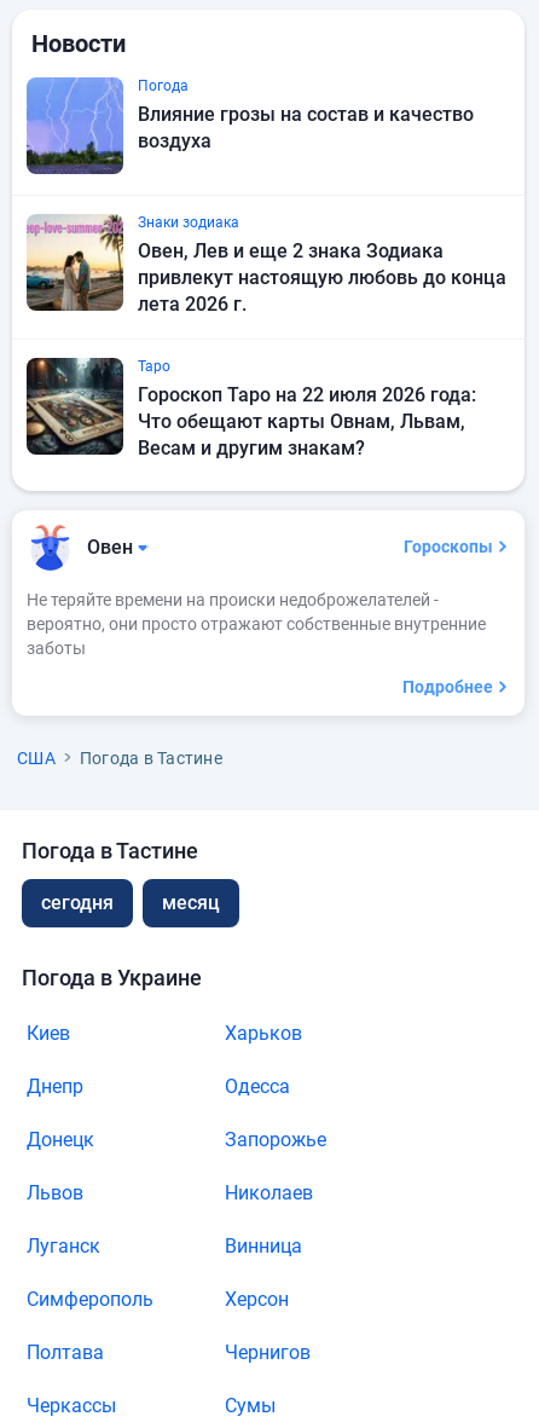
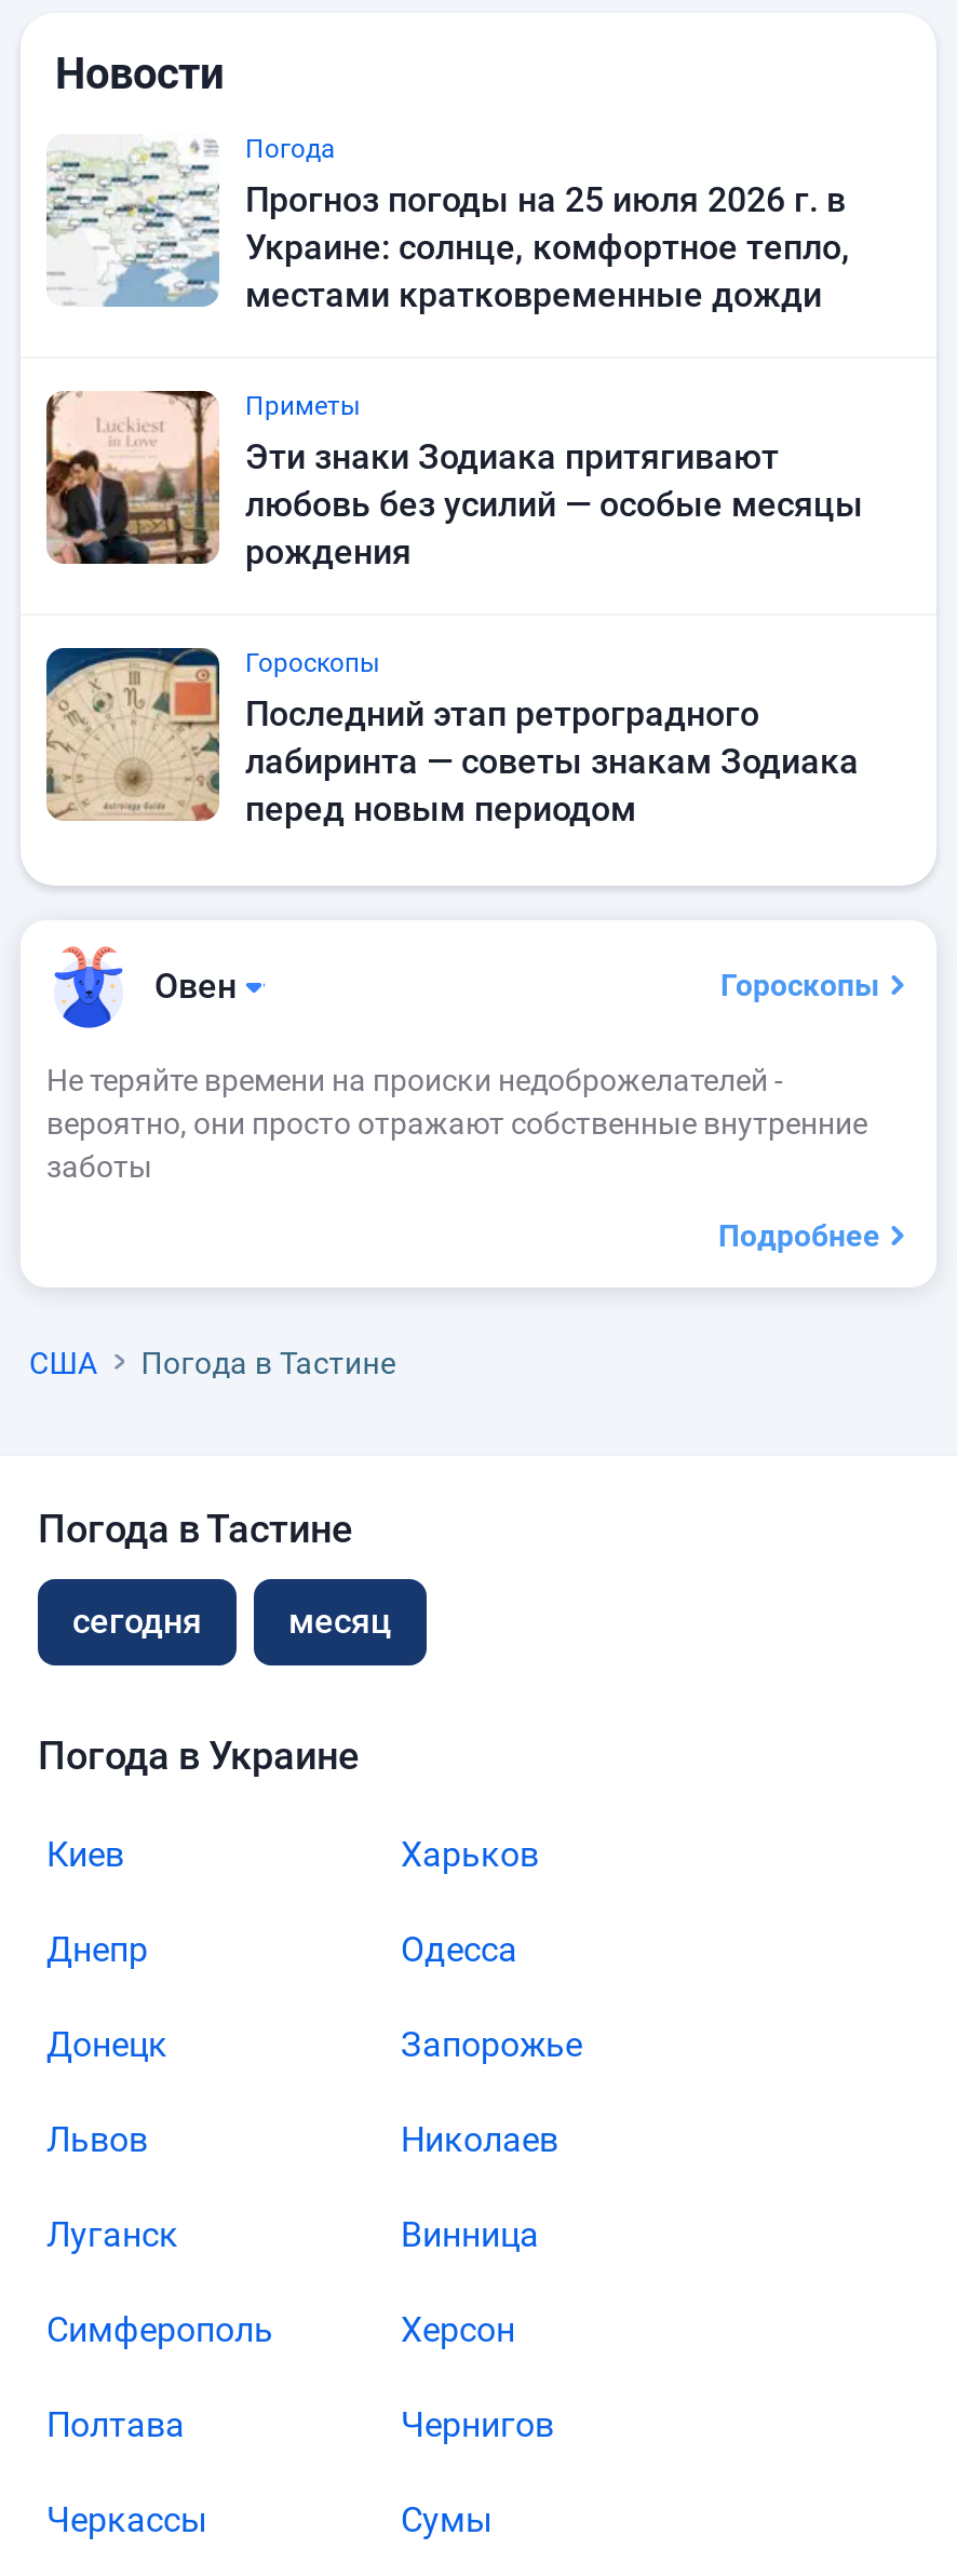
- [image]
- Влияние грозы на состав и качество
- воздуха
+ [image]
+ Прогноз погоды на 25 июля 2026 г. в
+ Украине: солнце, комфортное тепло,
+ местами кратковременные дожди

- [image]
- Знаки зодиака
- Овен, Лев и еще 2 знака Зодиака
- привлекут настоящую любовь до конца
- лета 2026 г.
+ [image]
+ Приметы
+ Эти знаки Зодиака притягивают
+ любовь без усилий — особые месяцы
+ рождения

- [image]
- Таро
- Гороскоп Таро на 22 июля 2026 года:
- Что обещают карты Овнам, Львам,
- Весам и другим знакам?
+ [image]
+ Гороскопы
+ Последний этап ретроградного
+ лабиринта — советы знакам Зодиака
+ перед новым периодом
